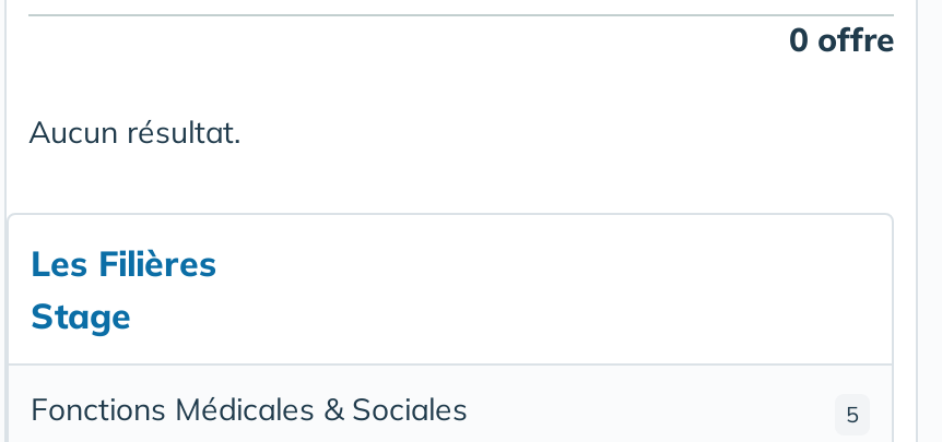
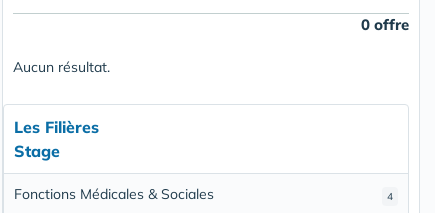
- 5
+ 4
